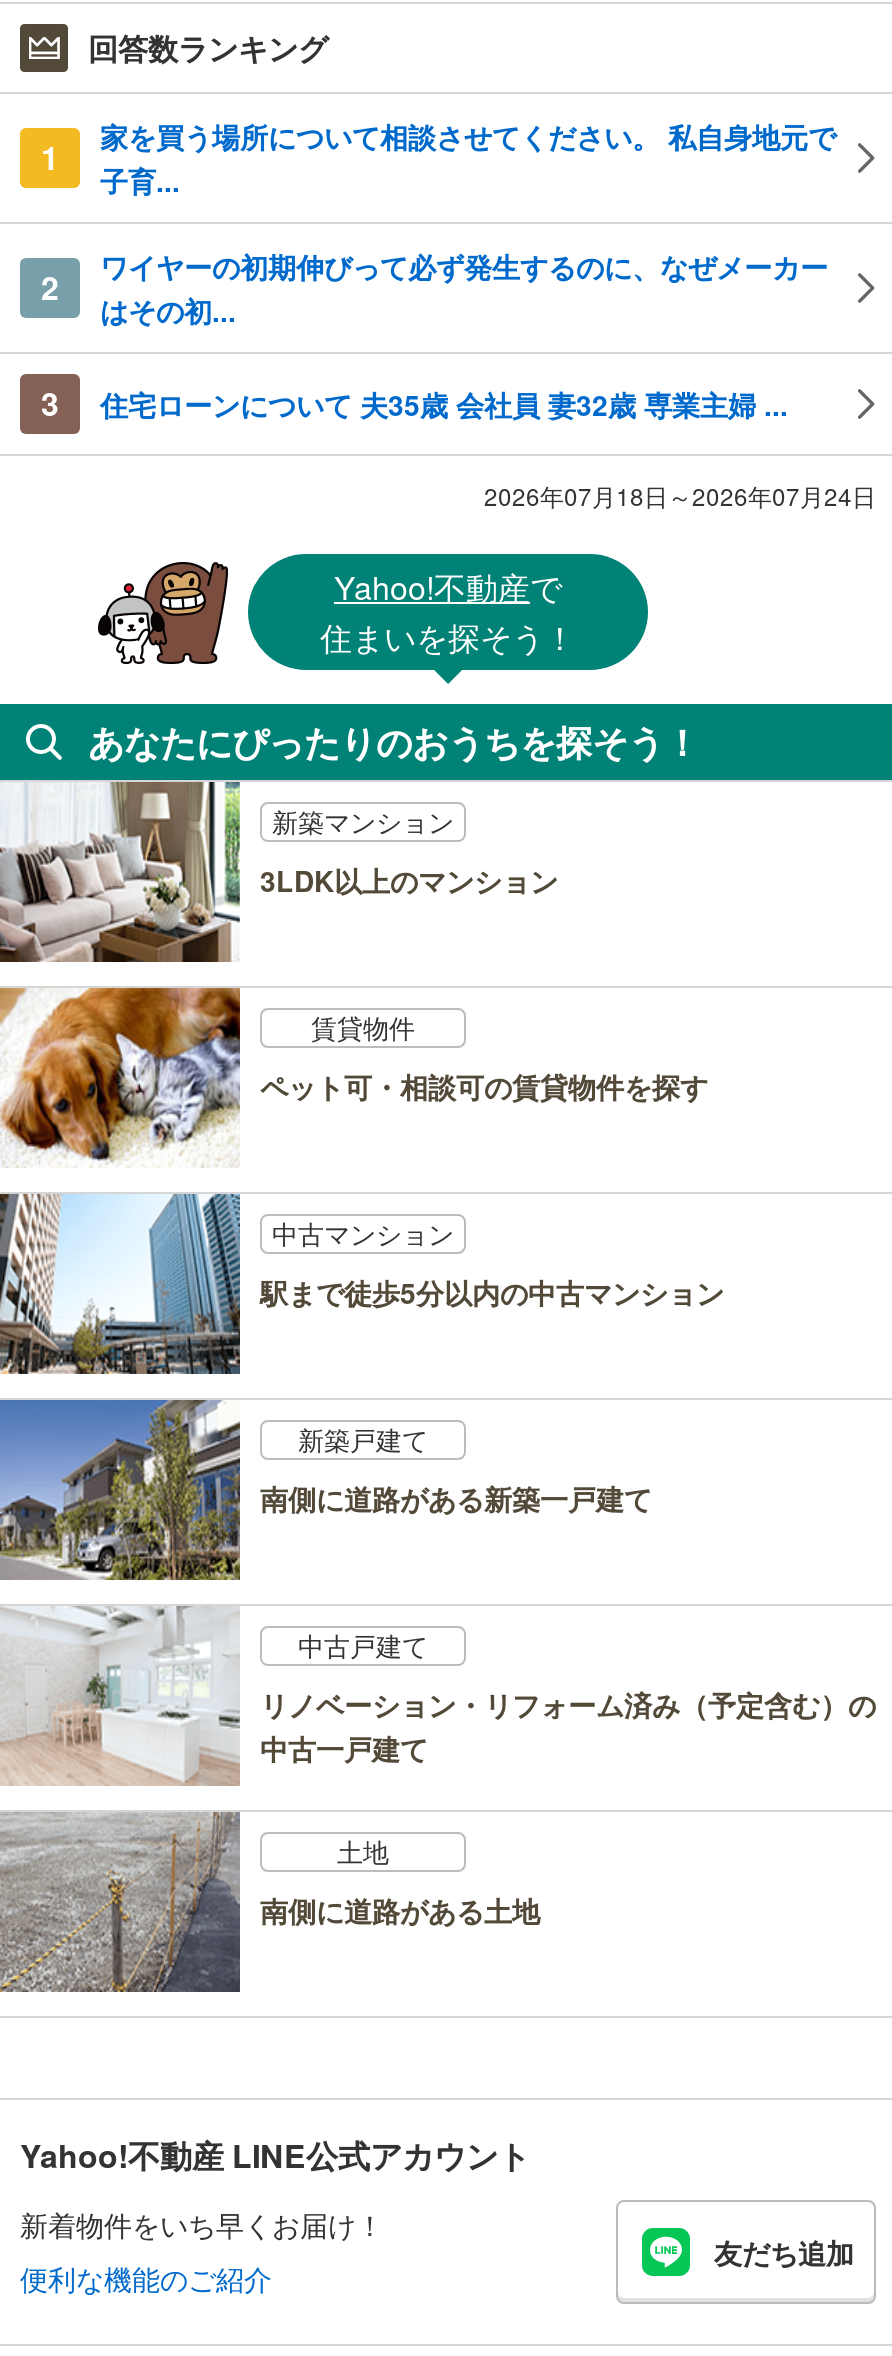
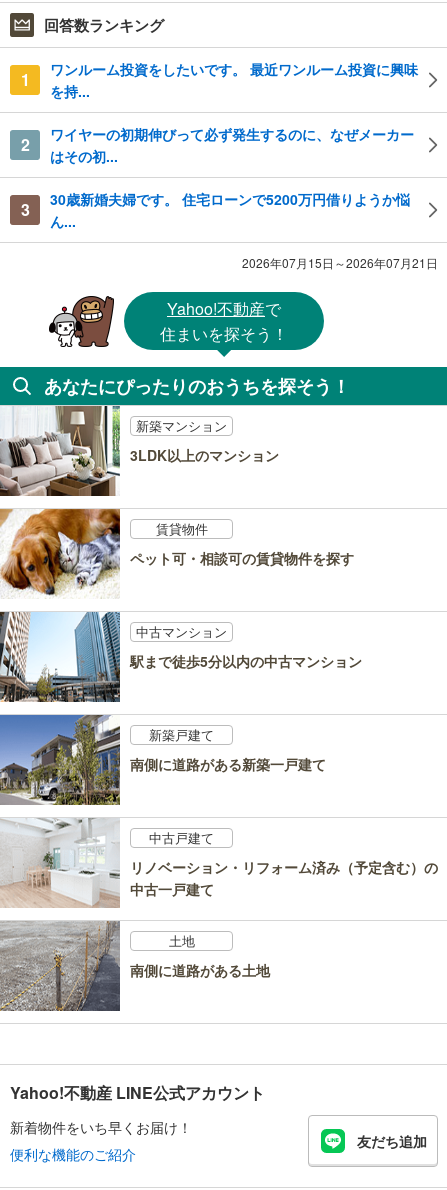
- 家を買う場所について相談させてください。 私自身地元で
- 子育...
+ ワンルーム投資をしたいです。 最近ワンルーム投資に興味
+ を持...

- 住宅ローンについて 夫35歳 会社員 妻32歳 専業主婦 ...
+ 30歳新婚夫婦です。 住宅ローンで5200万円借りようか悩
+ ん...

- 2026年07月18日～2026年07月24日
+ 2026年07月15日～2026年07月21日
